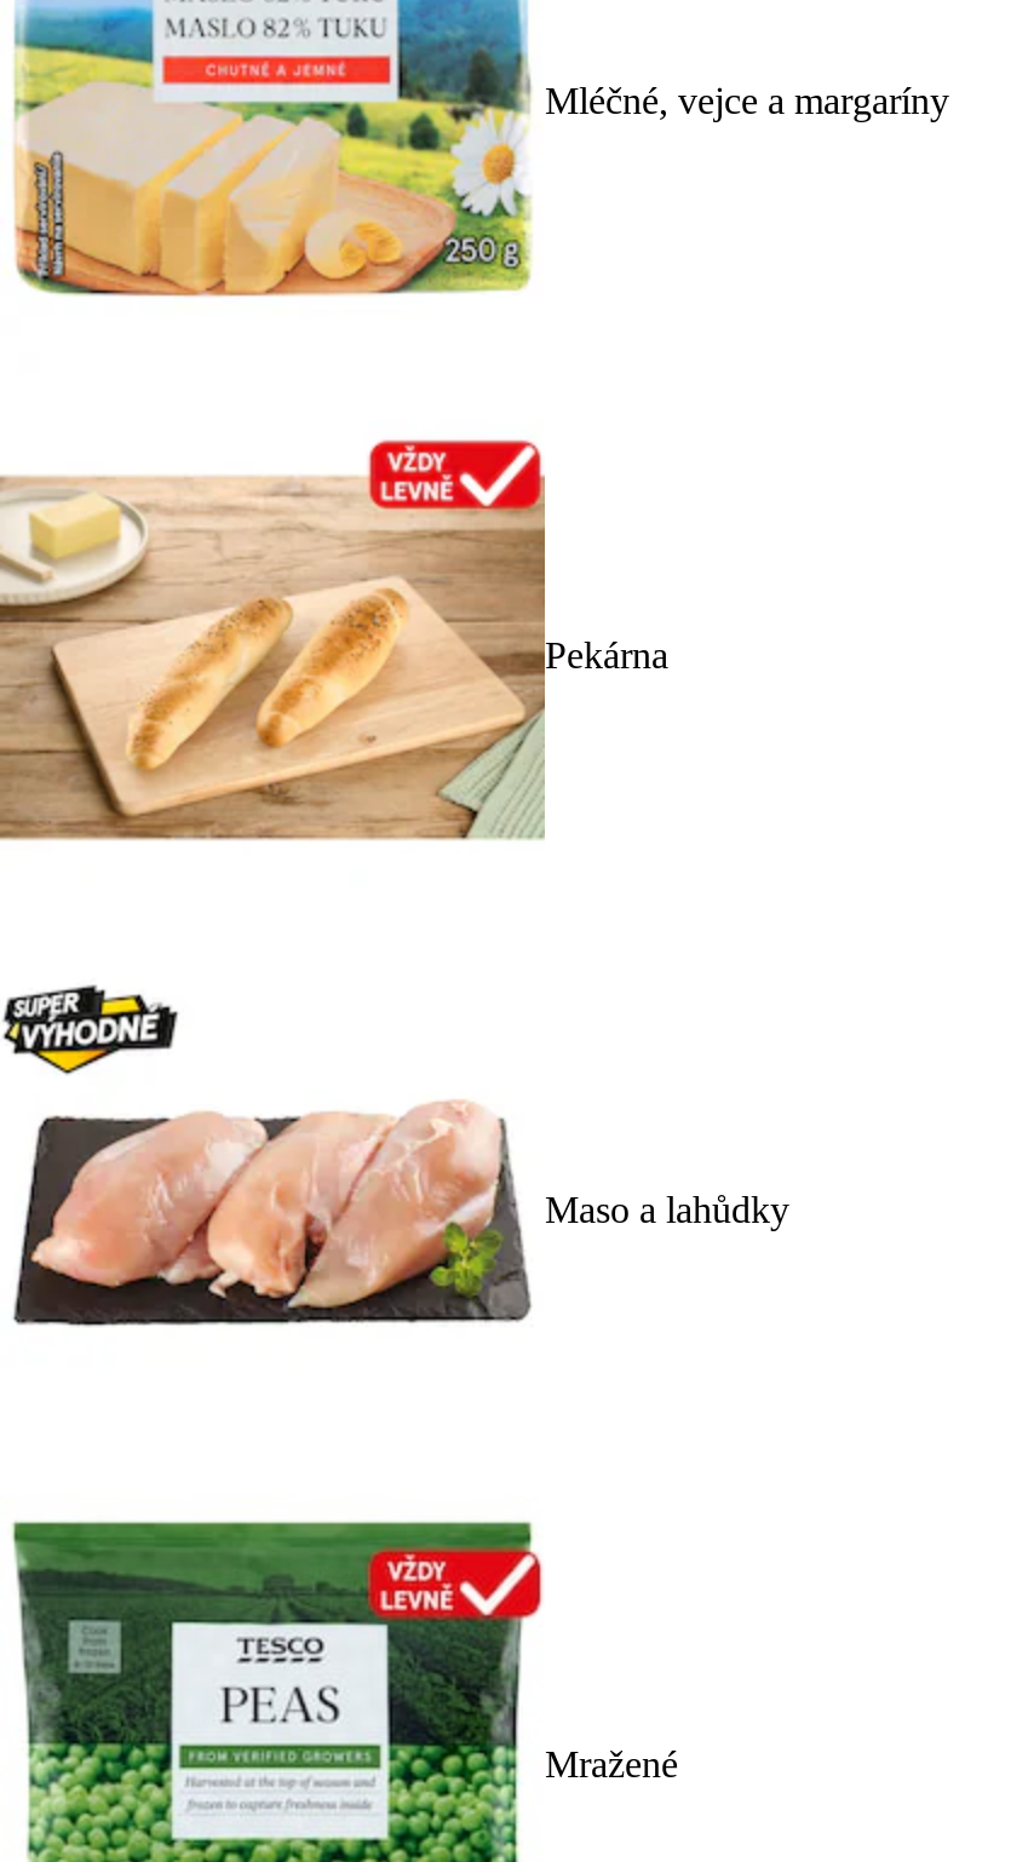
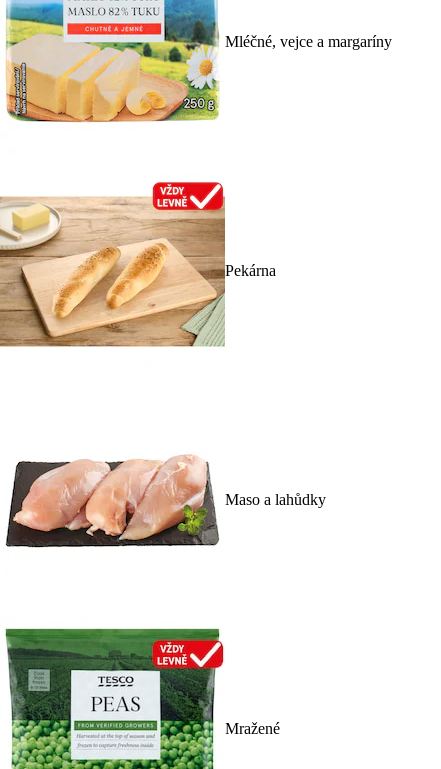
- [image]
